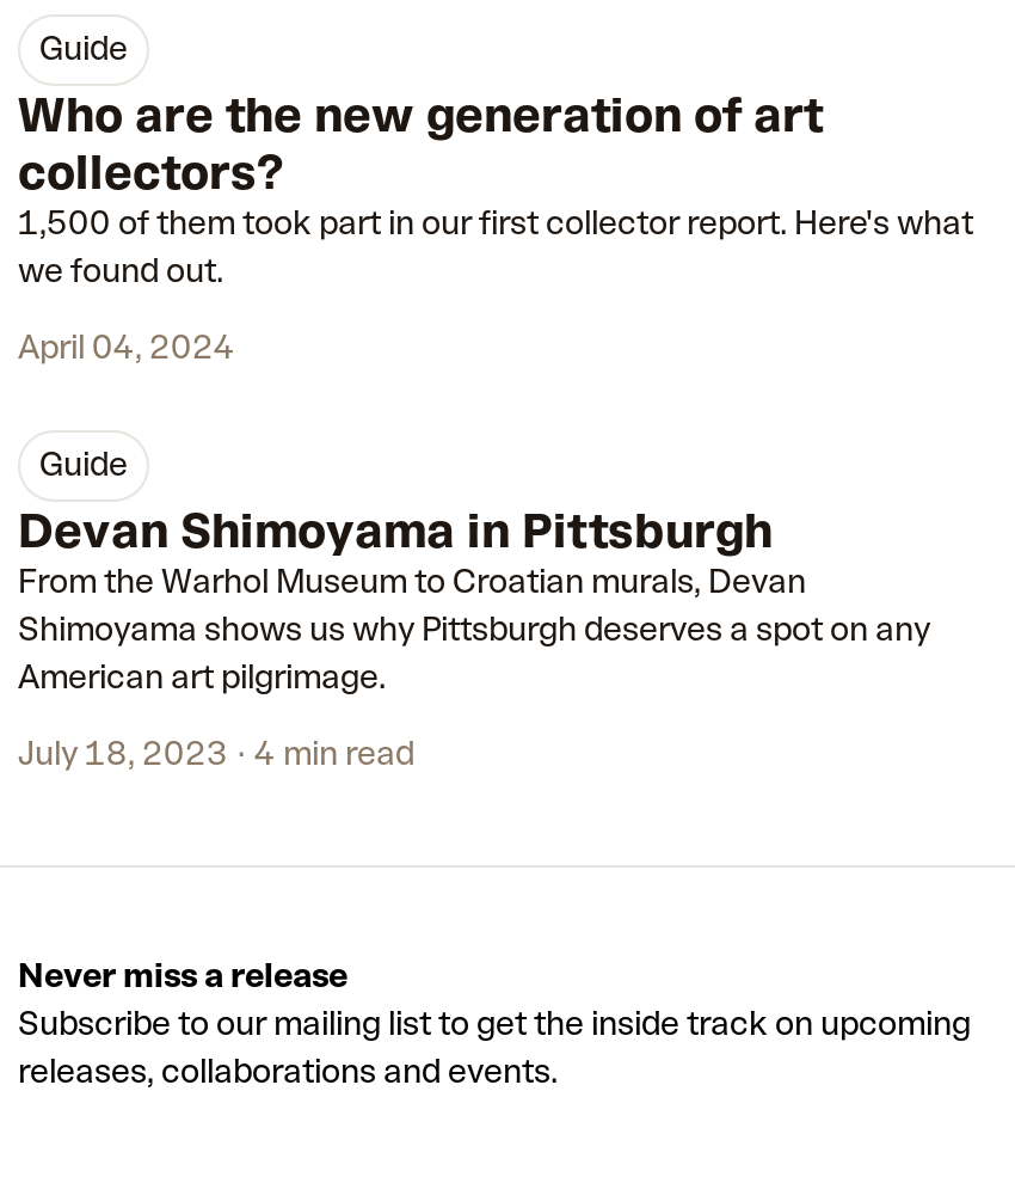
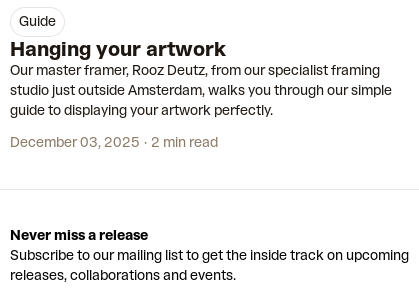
- Who are the new generation of art
- collectors?
- 1,500 of them took part in our first collector report. Here's what
- we found out.
- April 04, 2024
- guide
- Devan Shimoyama in Pittsburgh
- From the Warhol Museum to Croatian murals, Devan
- Shimoyama shows us why Pittsburgh deserves a spot on any
- American art pilgrimage.
- July 18, 2023
- 4 min read
+ Hanging your artwork
+ Our master framer, Rooz Deutz, from our specialist framing
+ studio just outside Amsterdam, walks you through our simple
+ guide to displaying your artwork perfectly.
+ December 03, 2025
+ 2 min read
